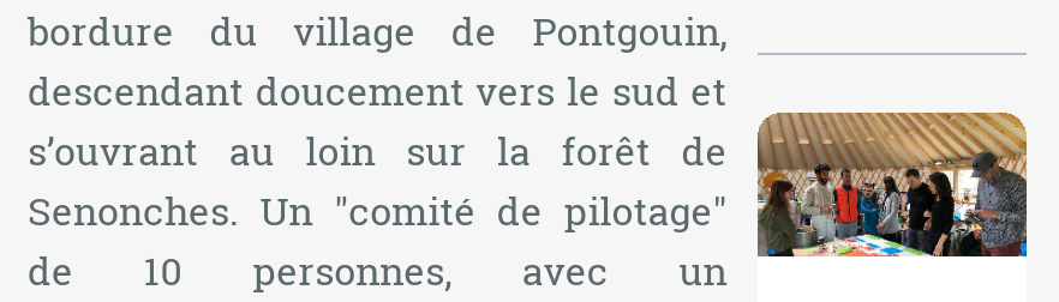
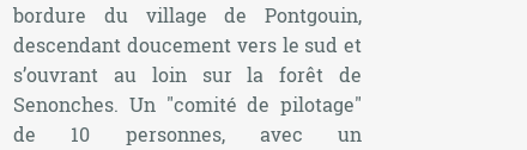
- [image]
